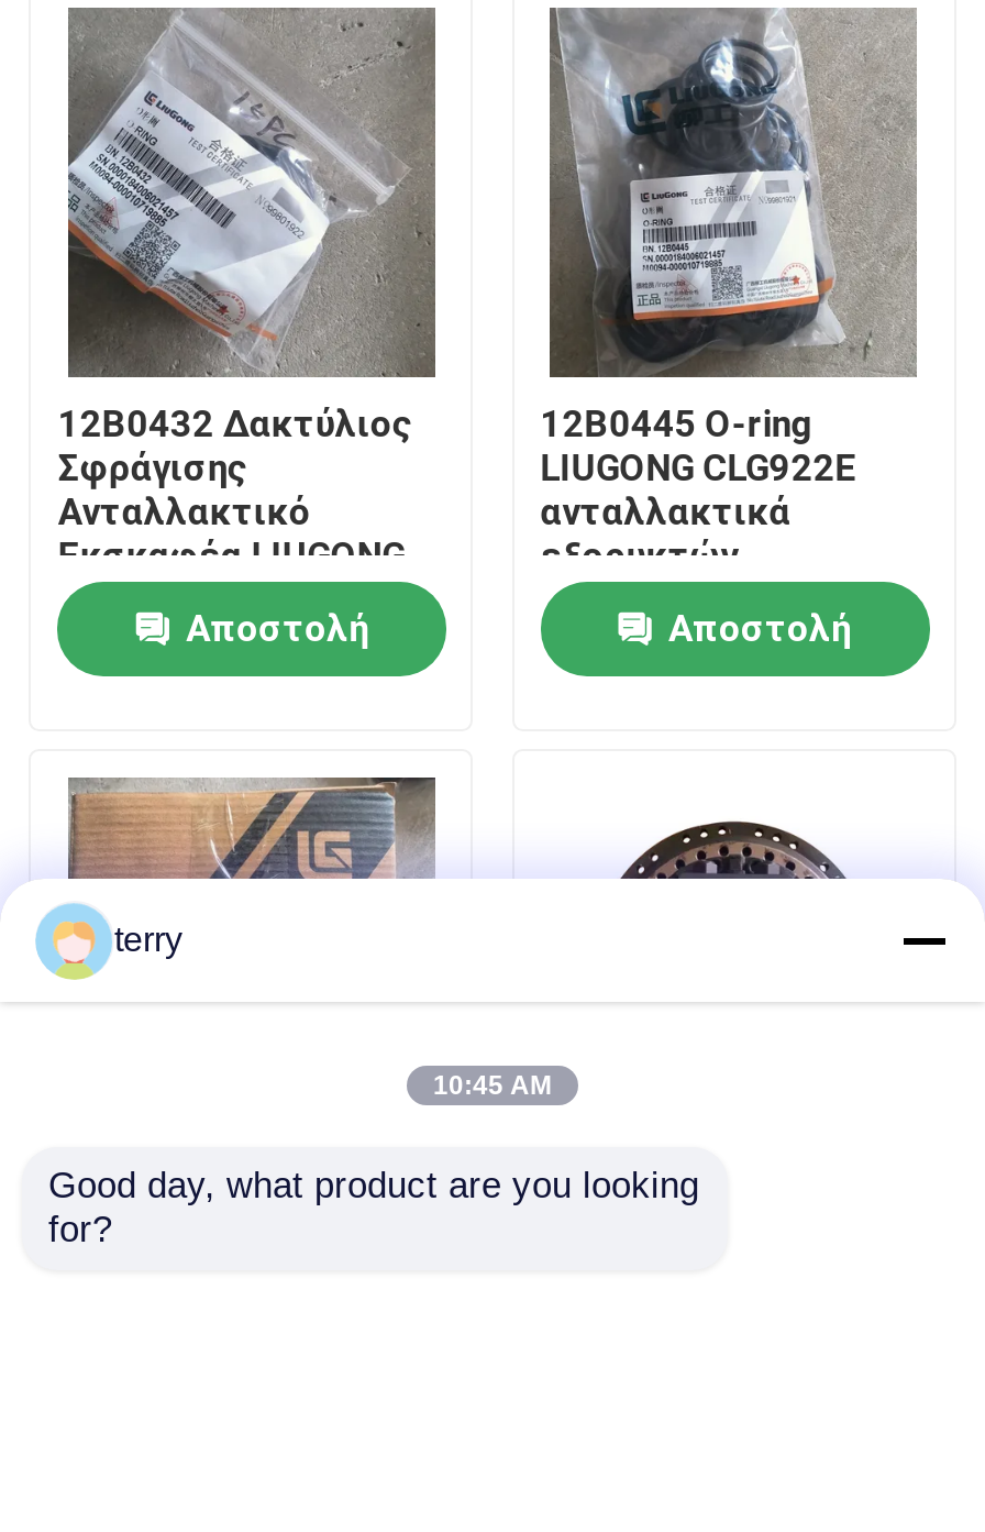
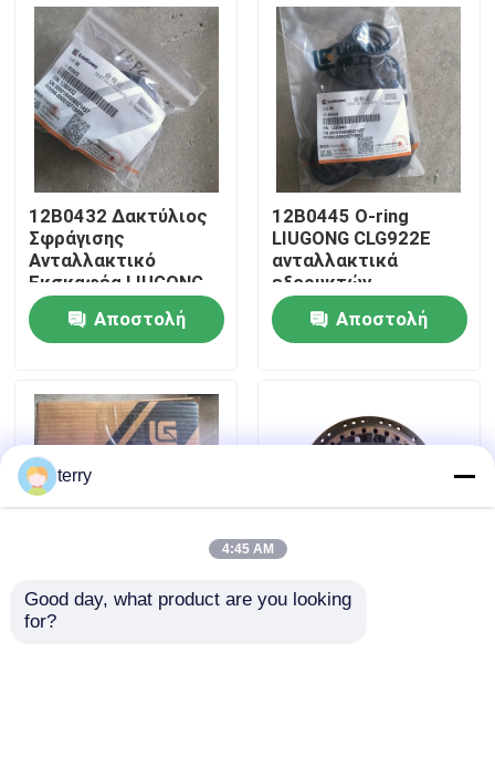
- 10:45 AM
+ 4:45 AM
